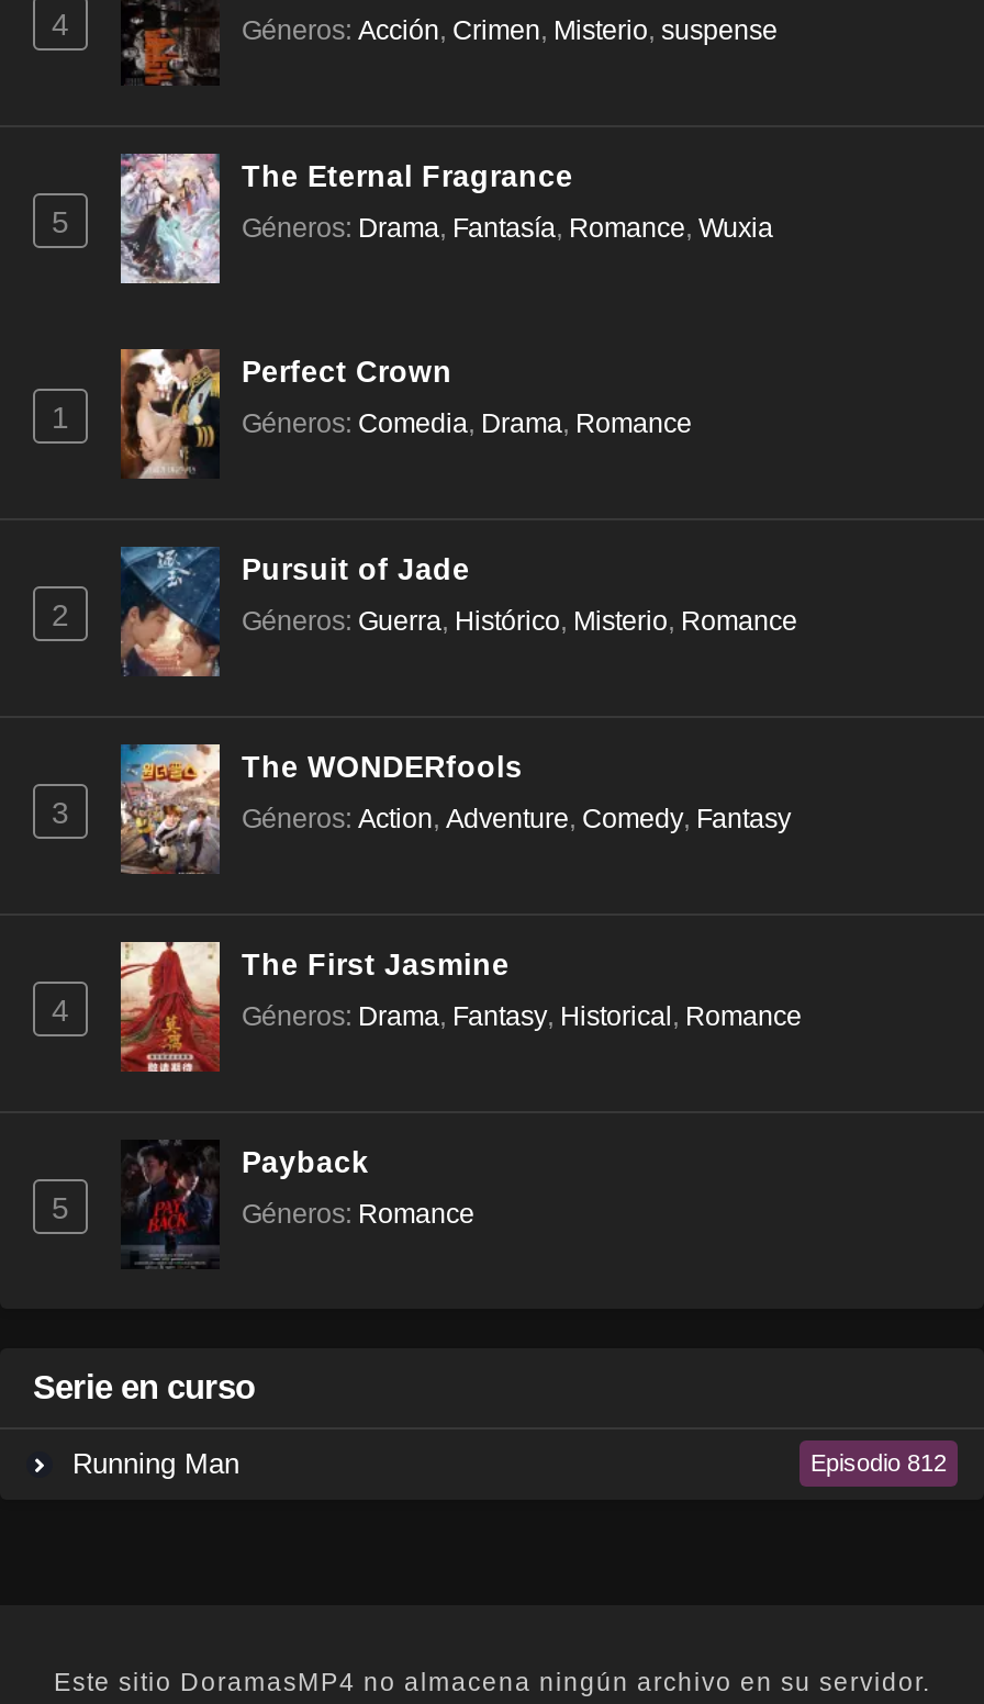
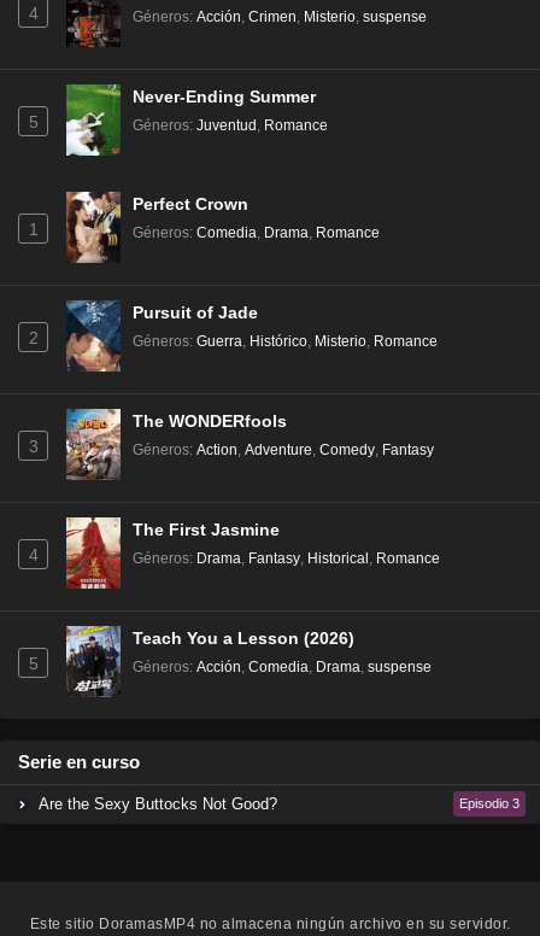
- [image]
- The Eternal Fragrance
+ [image]
+ Never-Ending Summer

- Géneros: Drama, Fantasía, Romance, Wuxia
+ Géneros: Juventud, Romance

- [image]
- Payback
+ [image]
+ Teach You a Lesson (2026)

- Géneros: Romance
+ Géneros: Acción, Comedia, Drama, suspense

- Running Man
- Episodio 812
+ Are the Sexy Buttocks Not Good?
+ Episodio 3
